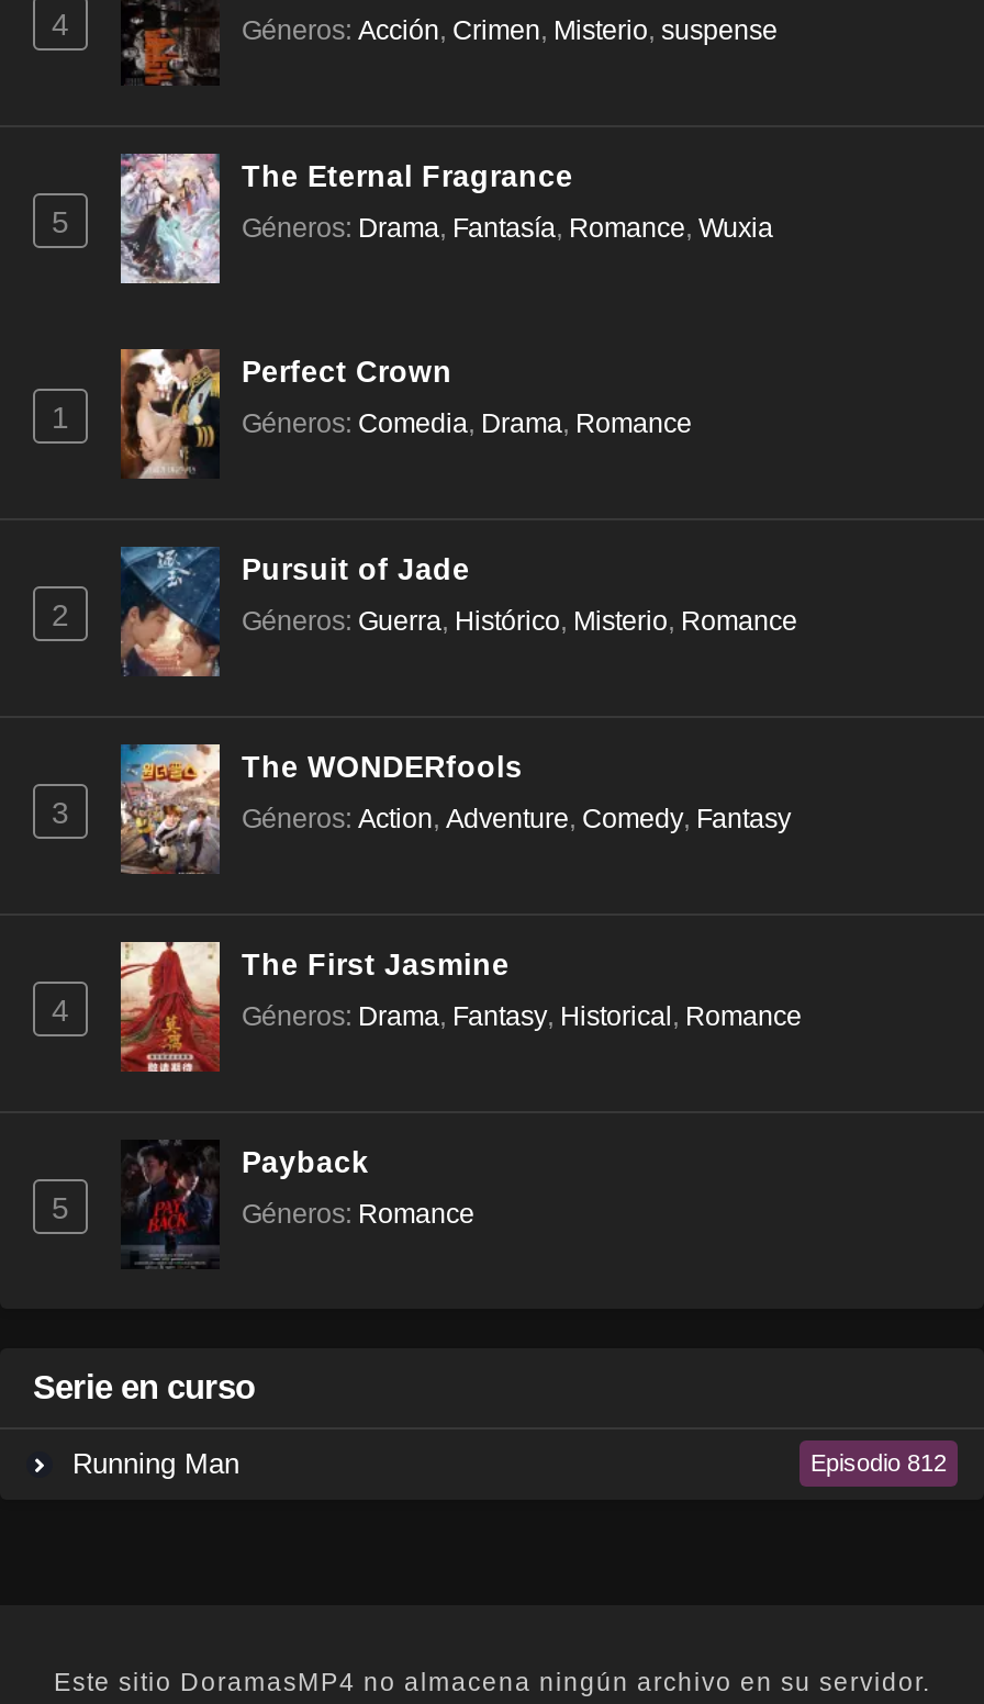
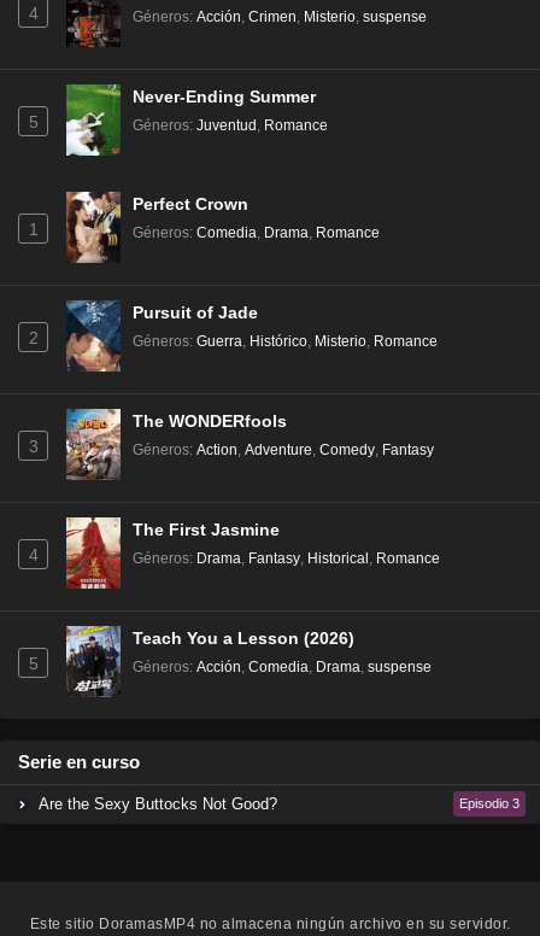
- [image]
- The Eternal Fragrance
+ [image]
+ Never-Ending Summer

- Géneros: Drama, Fantasía, Romance, Wuxia
+ Géneros: Juventud, Romance

- [image]
- Payback
+ [image]
+ Teach You a Lesson (2026)

- Géneros: Romance
+ Géneros: Acción, Comedia, Drama, suspense

- Running Man
- Episodio 812
+ Are the Sexy Buttocks Not Good?
+ Episodio 3
